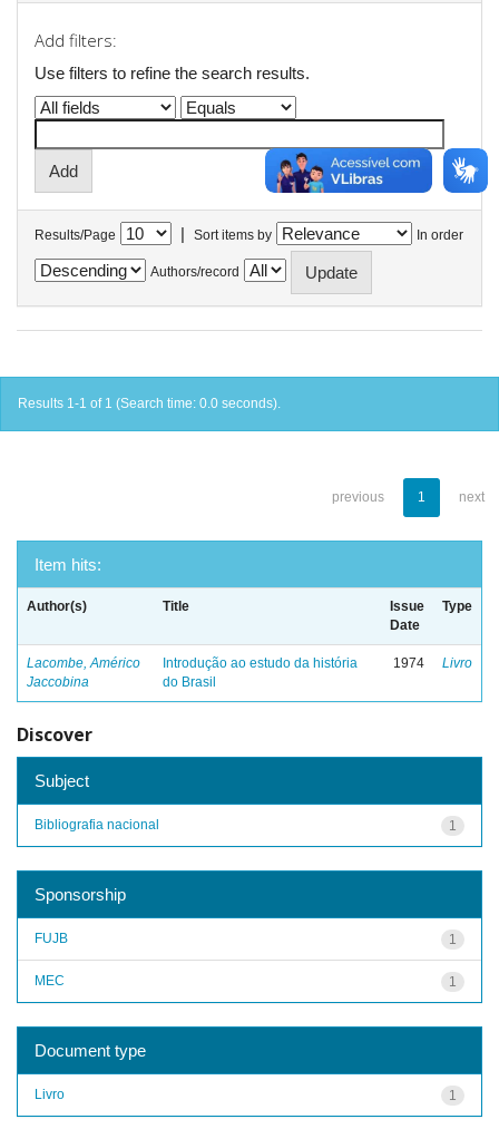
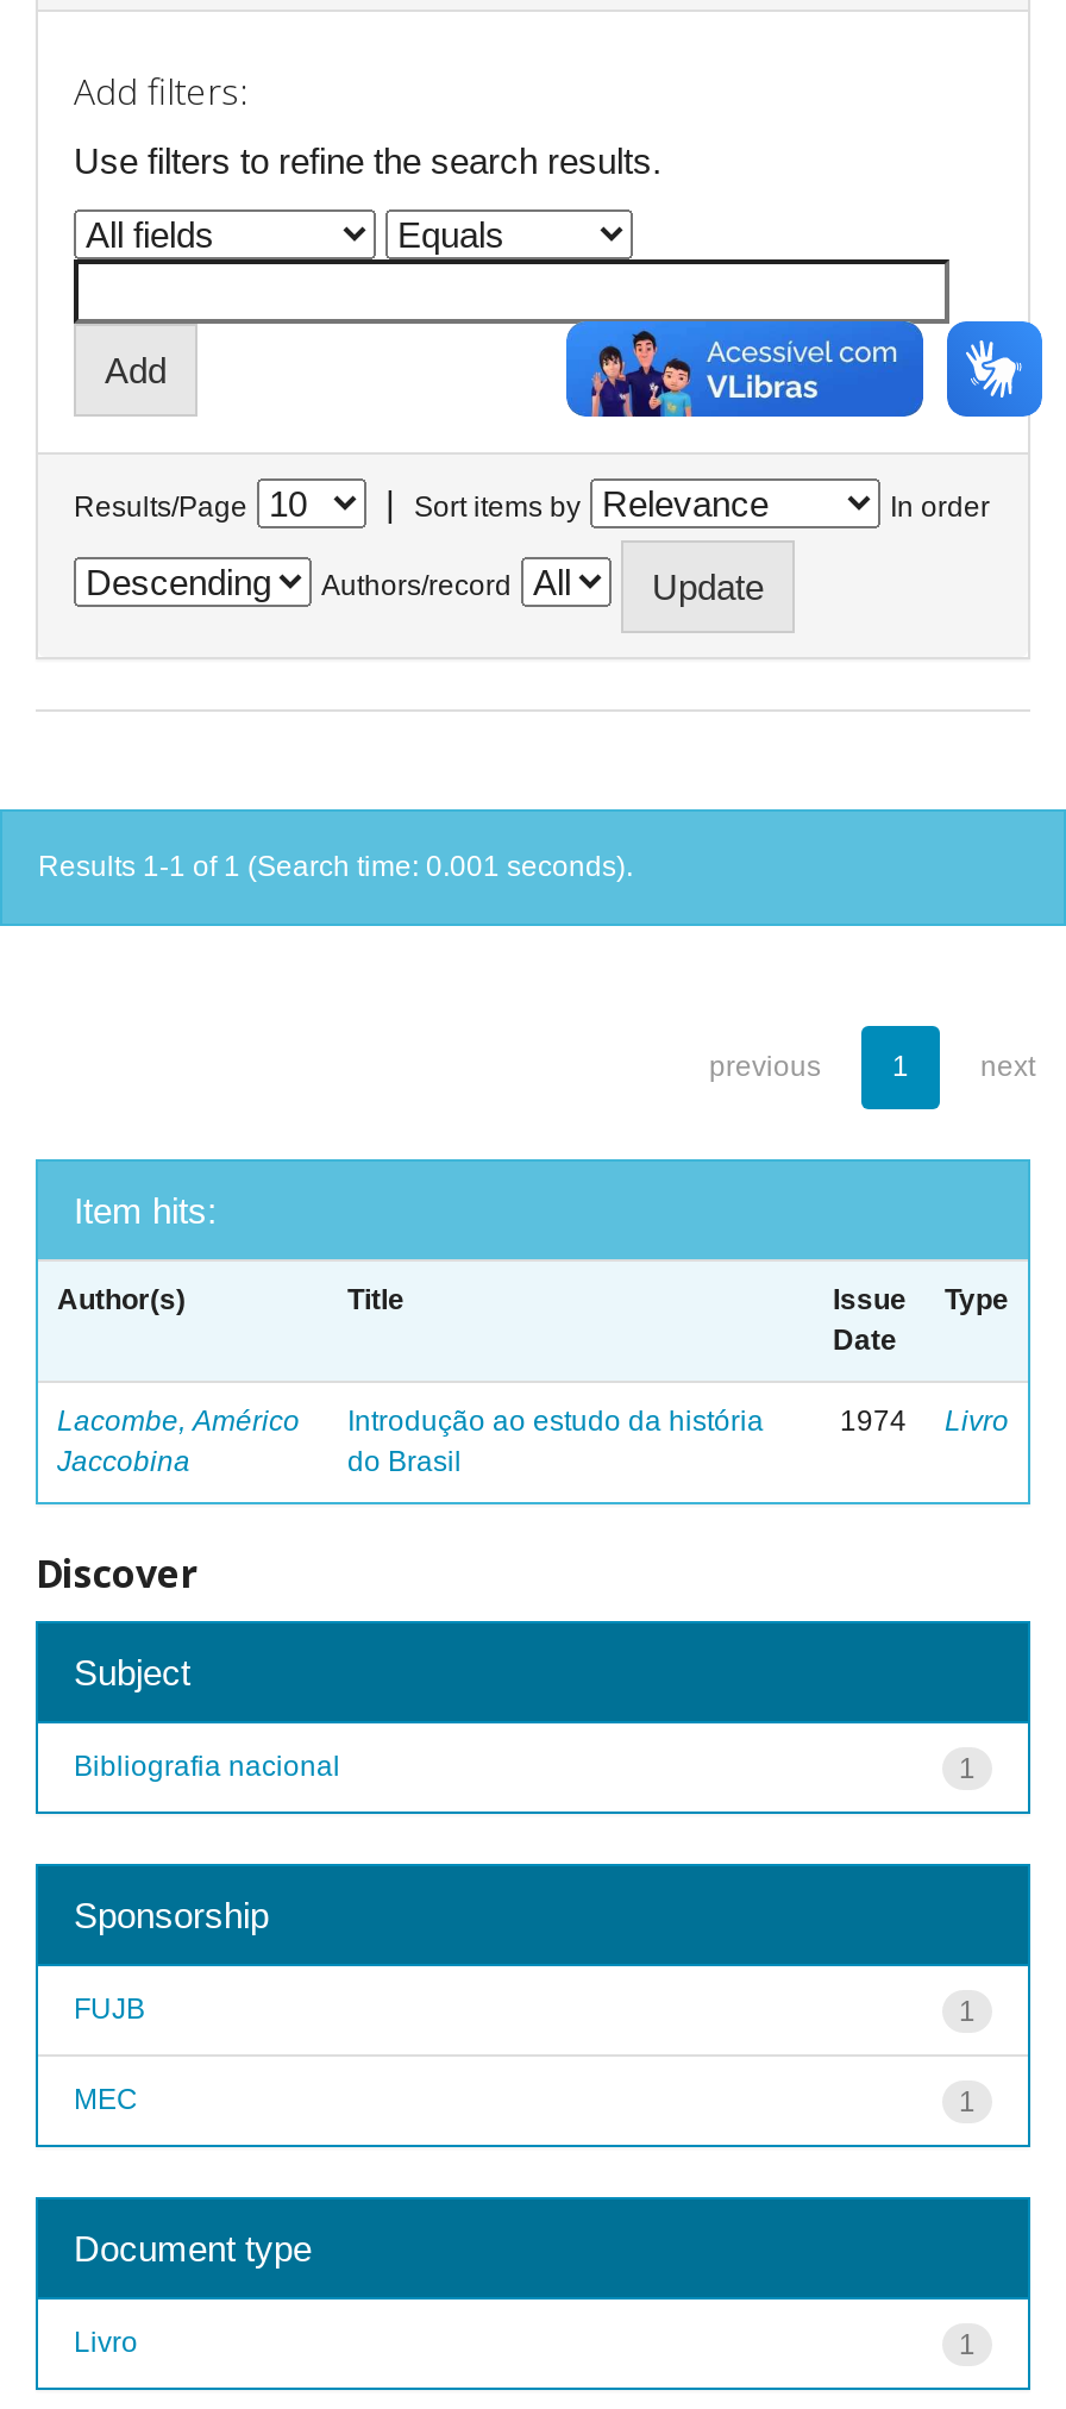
- Results 1-1 of 1 (Search time: 0.0 seconds).
+ Results 1-1 of 1 (Search time: 0.001 seconds).
